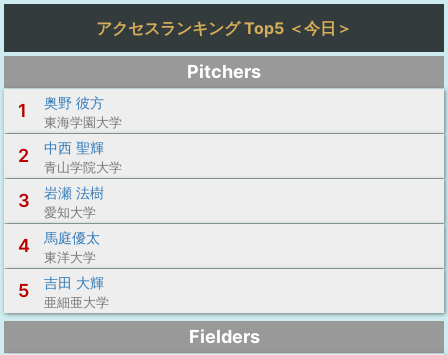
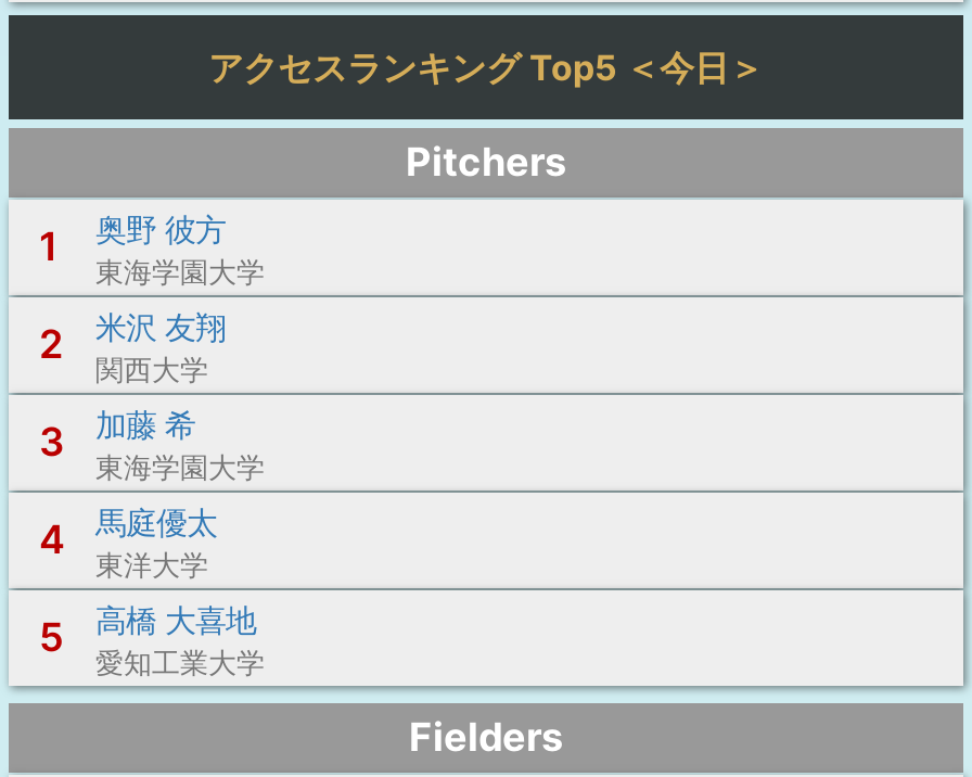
- 中西 聖輝
- 青山学院大学
+ 米沢 友翔
+ 関西大学

- 岩瀬 法樹
- 愛知大学
+ 加藤 希
+ 東海学園大学

- 吉田 大輝
- 亜細亜大学
+ 高橋 大喜地
+ 愛知工業大学
